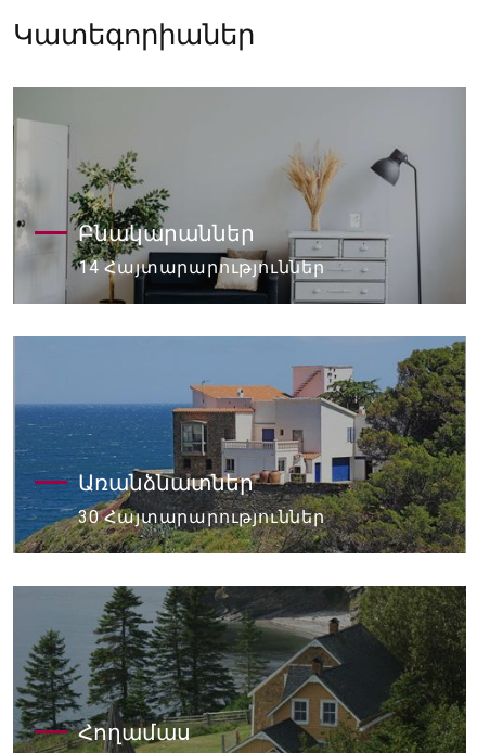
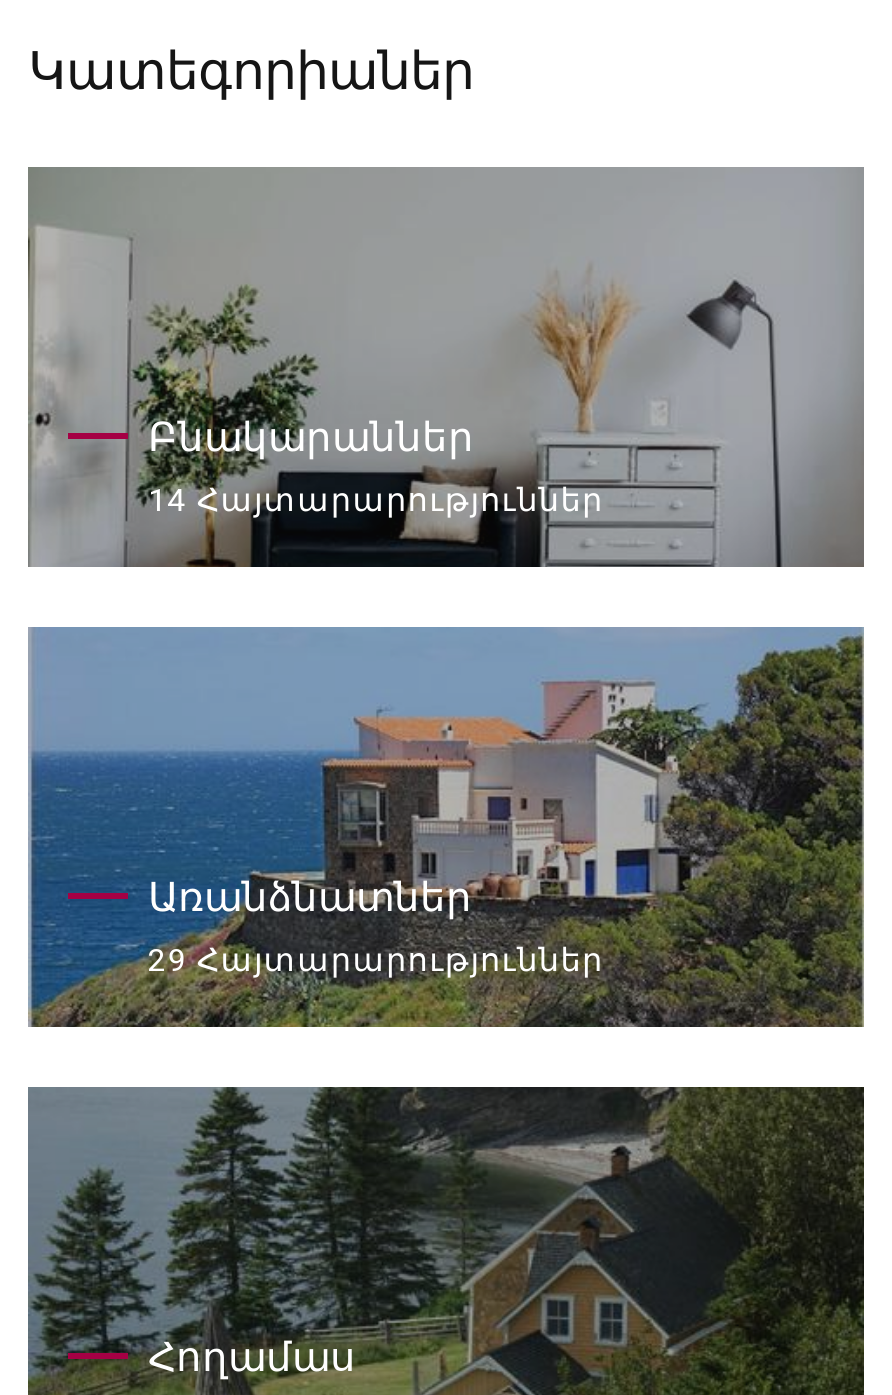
- 30 Հայտարարություններ
+ 29 Հայտարարություններ
